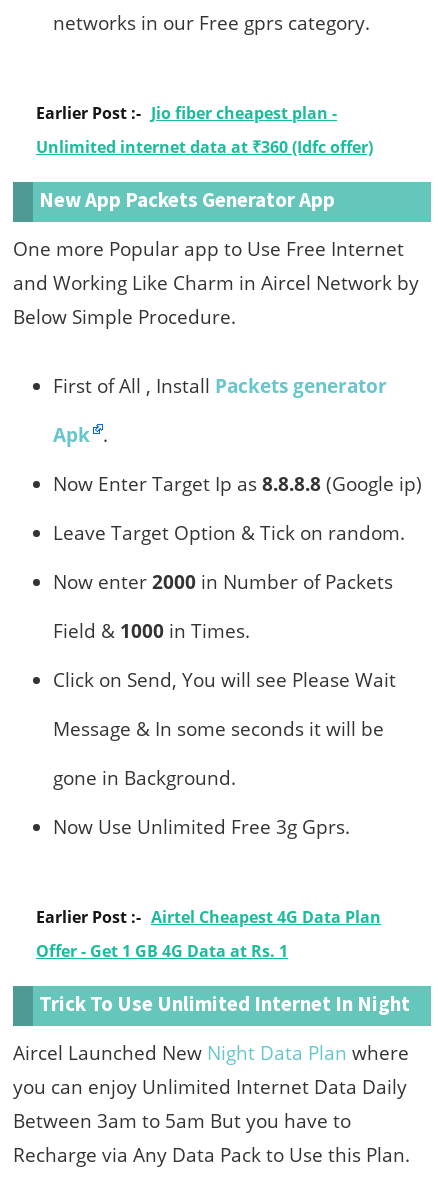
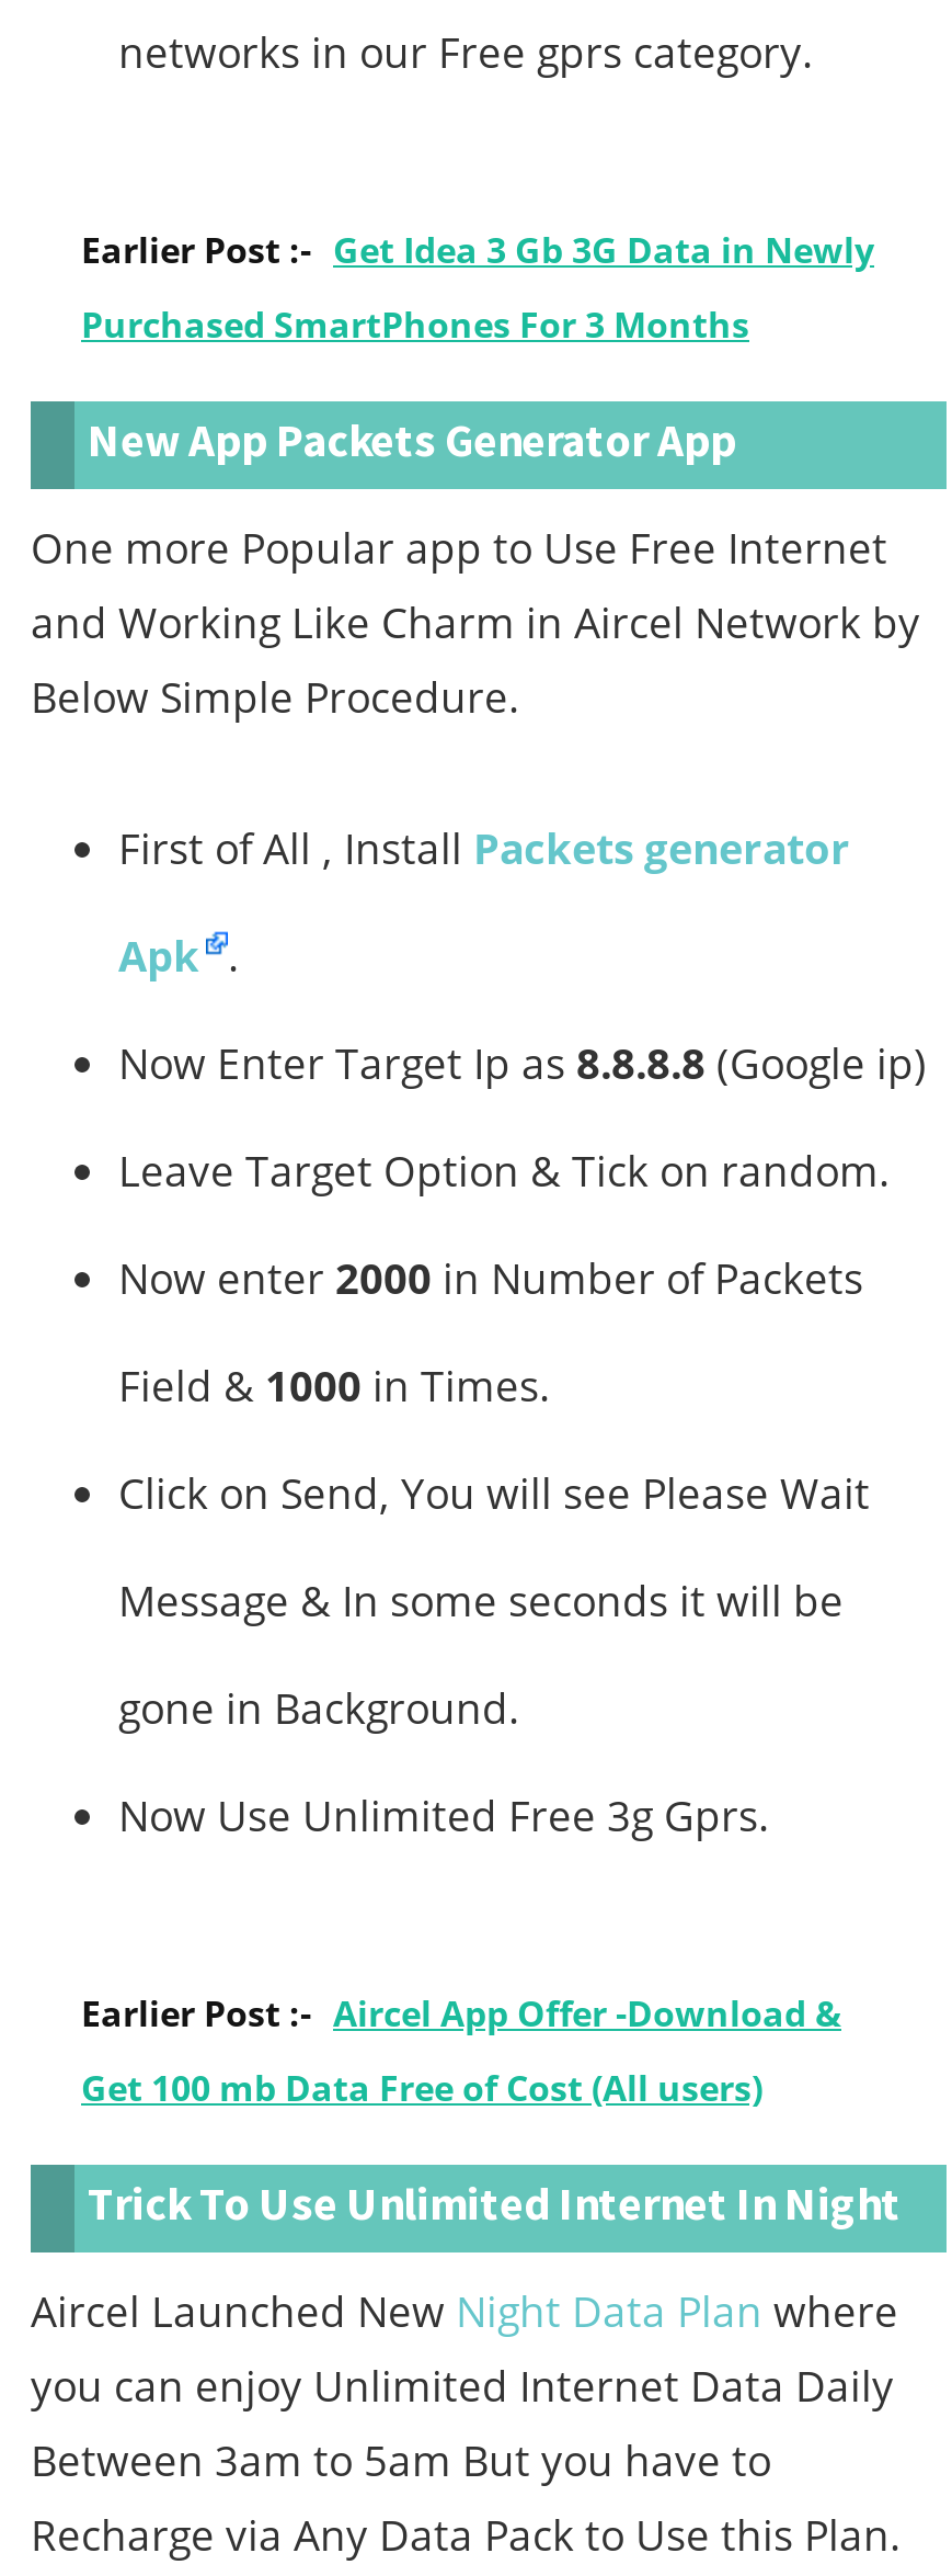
- Earlier Post :- Jio fiber cheapest plan -
+ Earlier Post :- Get Idea 3 Gb 3G Data in Newly

- Unlimited internet data at ₹360 (Idfc offer)
+ Purchased SmartPhones For 3 Months

- Earlier Post :- Airtel Cheapest 4G Data Plan
+ Earlier Post :- Aircel App Offer -Download &

- Offer - Get 1 GB 4G Data at Rs. 1
+ Get 100 mb Data Free of Cost (All users)
